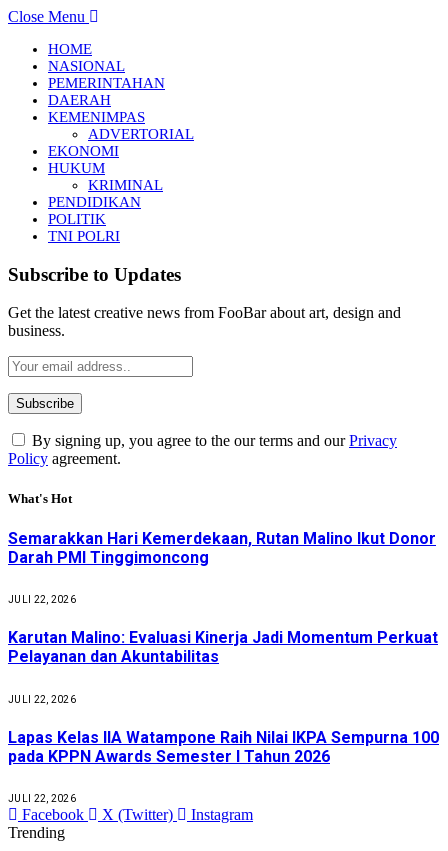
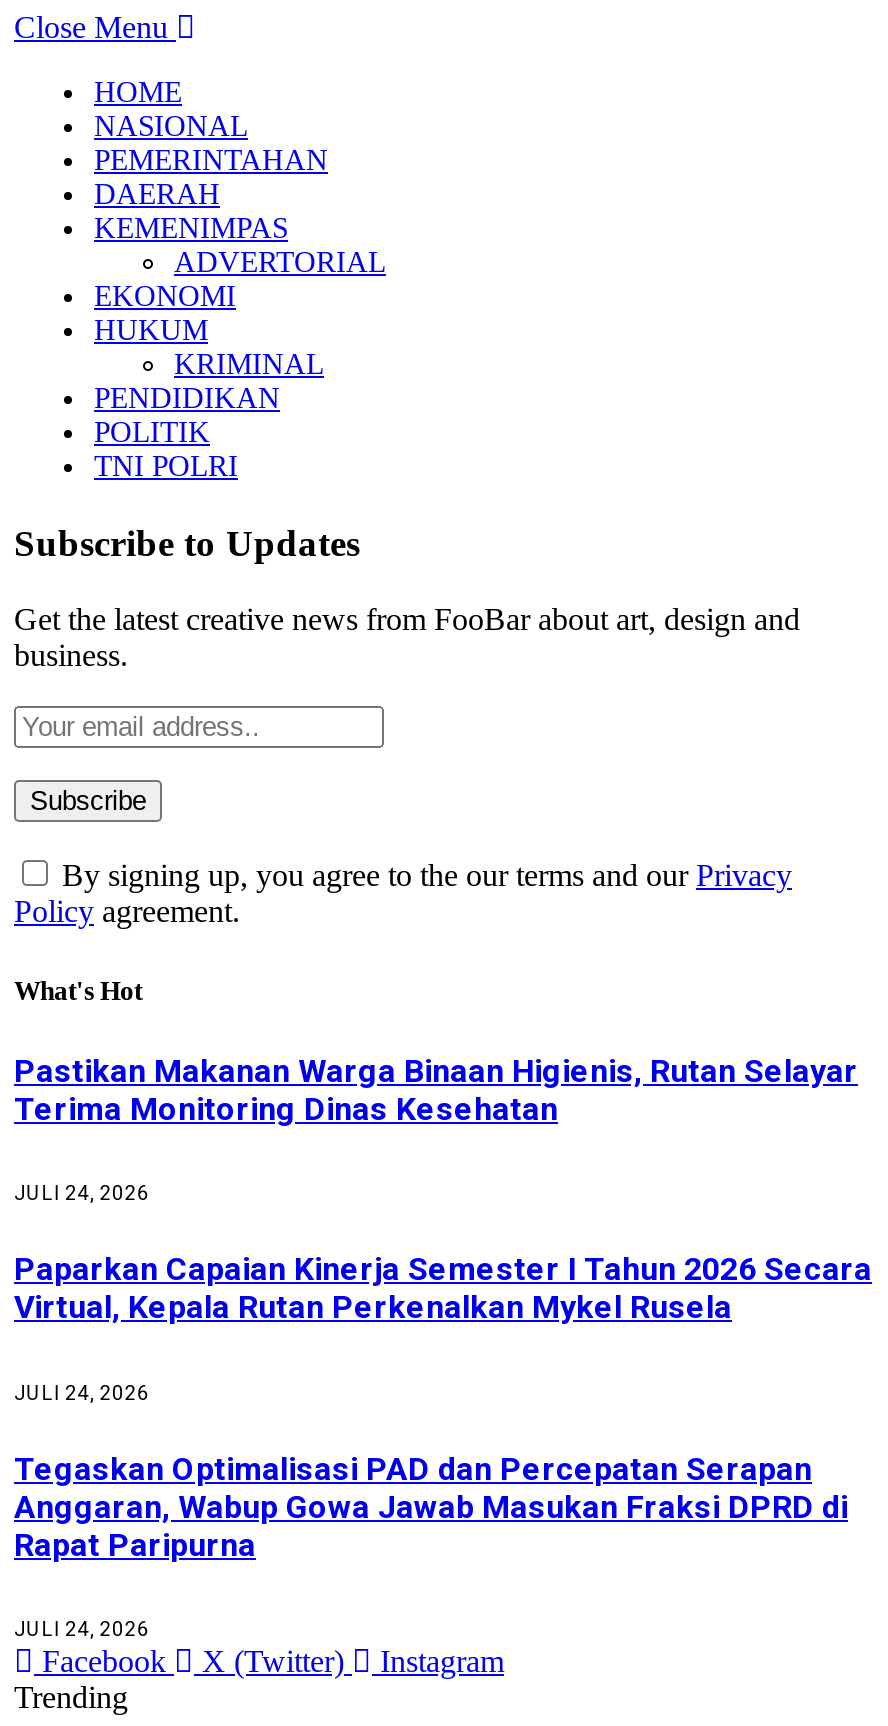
- Semarakkan Hari Kemerdekaan, Rutan Malino Ikut Donor
- Darah PMI Tinggimoncong
+ Pastikan Makanan Warga Binaan Higienis, Rutan Selayar
+ Terima Monitoring Dinas Kesehatan

- JULI 22, 2026
+ JULI 24, 2026

- Karutan Malino: Evaluasi Kinerja Jadi Momentum Perkuat
- Pelayanan dan Akuntabilitas
+ Paparkan Capaian Kinerja Semester I Tahun 2026 Secara
+ Virtual, Kepala Rutan Perkenalkan Mykel Rusela

- JULI 22, 2026
+ JULI 24, 2026

- Lapas Kelas IIA Watampone Raih Nilai IKPA Sempurna 100
- pada KPPN Awards Semester I Tahun 2026
+ Tegaskan Optimalisasi PAD dan Percepatan Serapan
+ Anggaran, Wabup Gowa Jawab Masukan Fraksi DPRD di
+ Rapat Paripurna

- JULI 22, 2026
+ JULI 24, 2026
